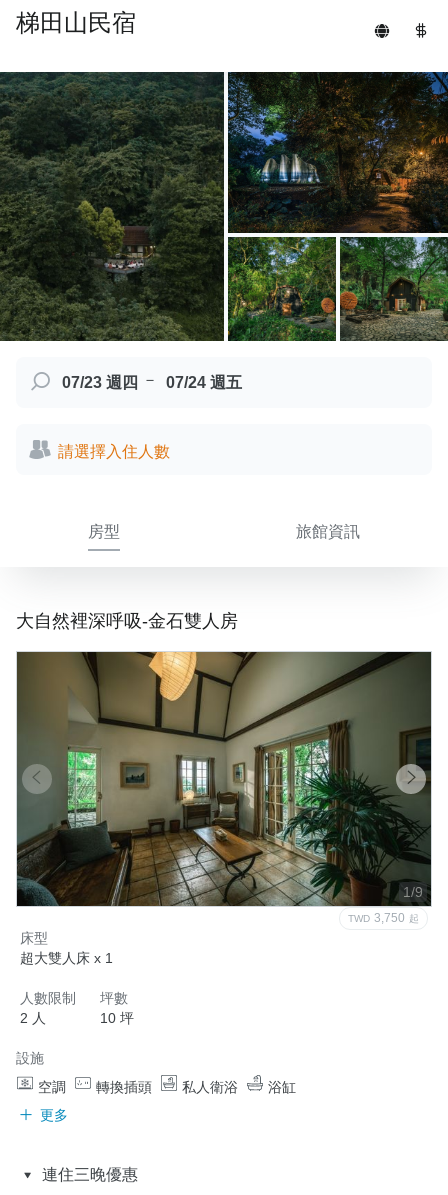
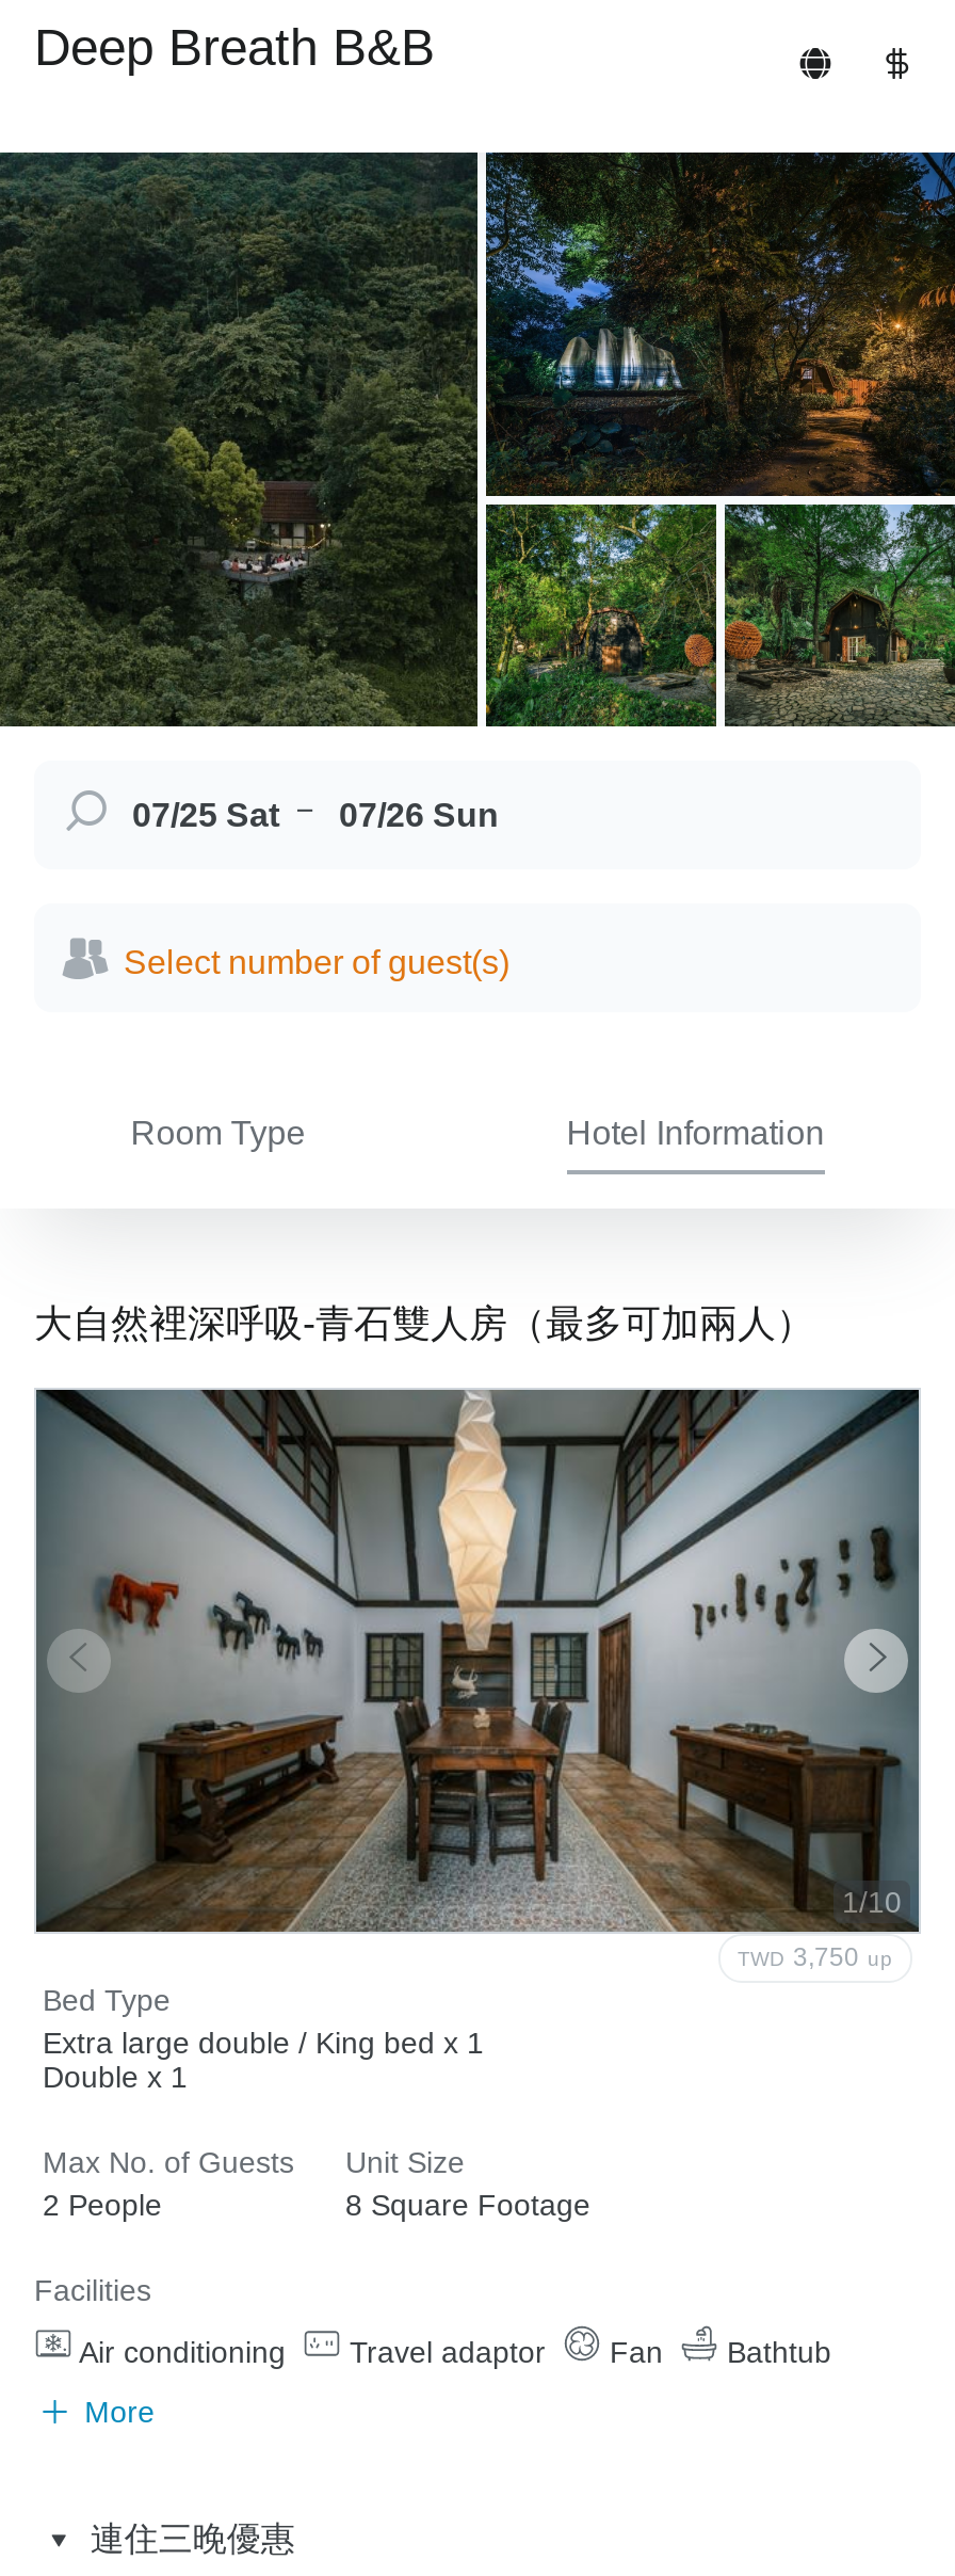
- 梯田山民宿
+ Deep Breath B&B

- 07/23 週四 － 07/24 週五
+ 07/25 Sat － 07/26 Sun

- 請選擇入住人數
+ Select number of guest(s)

- 房型
- 旅館資訊
+ Room Type
+ Hotel Information

- 大自然裡深呼吸-金石雙人房
+ 大自然裡深呼吸-青石雙人房（最多可加兩人）

- [image]
- 1/9
+ [image]
+ 1/10

- TWD 3,750 起
- 床型
- 超大雙人床 x 1
+ TWD 3,750 up
+ Bed Type
+ Extra large double / King bed x 1
+ Double x 1

- 人數限制
- 2 人
+ Max No. of Guests
+ 2 People

- 坪數
- 10 坪
+ Unit Size
+ 8 Square Footage

- 設施
+ Facilities

- 空調
- 轉換插頭
- 私人衛浴
- 浴缸
+ Air conditioning
+ Travel adaptor
+ Fan
+ Bathtub

- 更多
+ More
